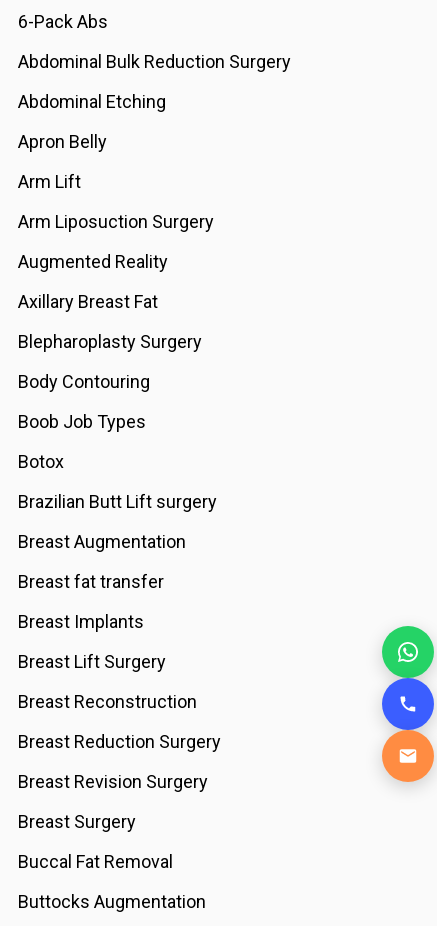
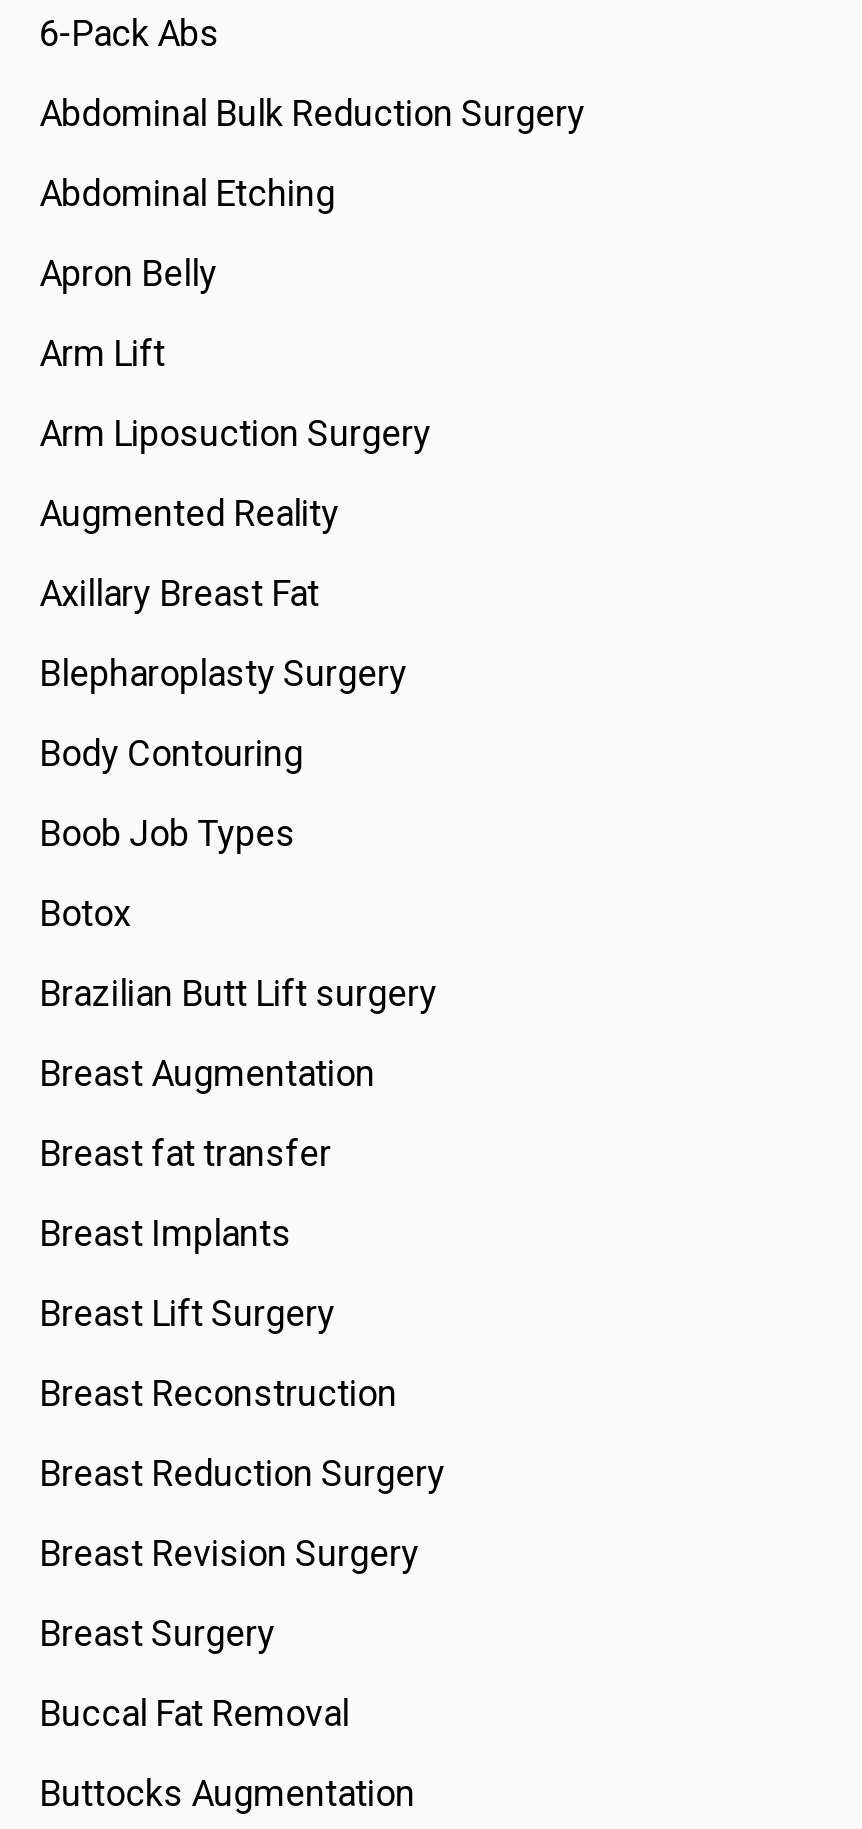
- [image]
